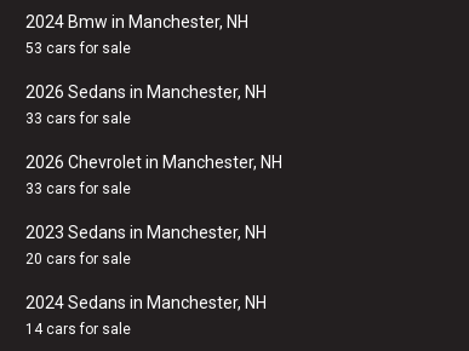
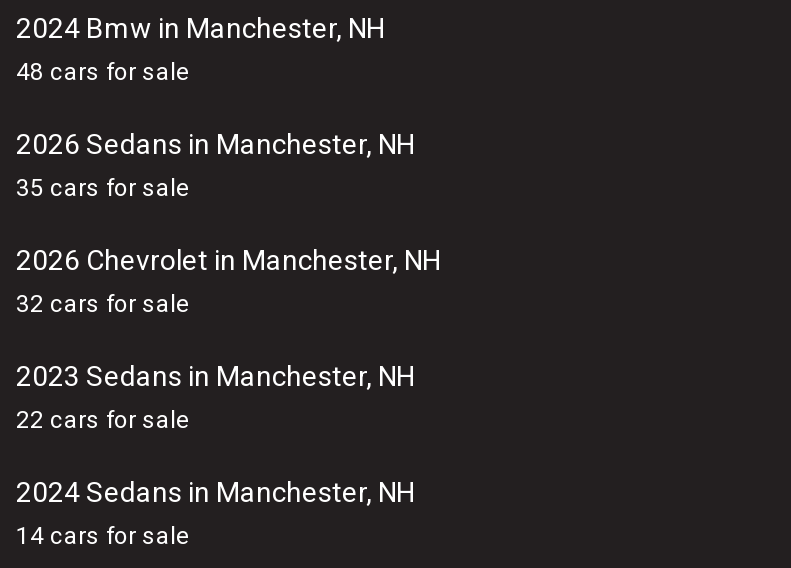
- 53 cars for sale
+ 48 cars for sale

- 33 cars for sale
+ 35 cars for sale

- 33 cars for sale
+ 32 cars for sale

- 20 cars for sale
+ 22 cars for sale
